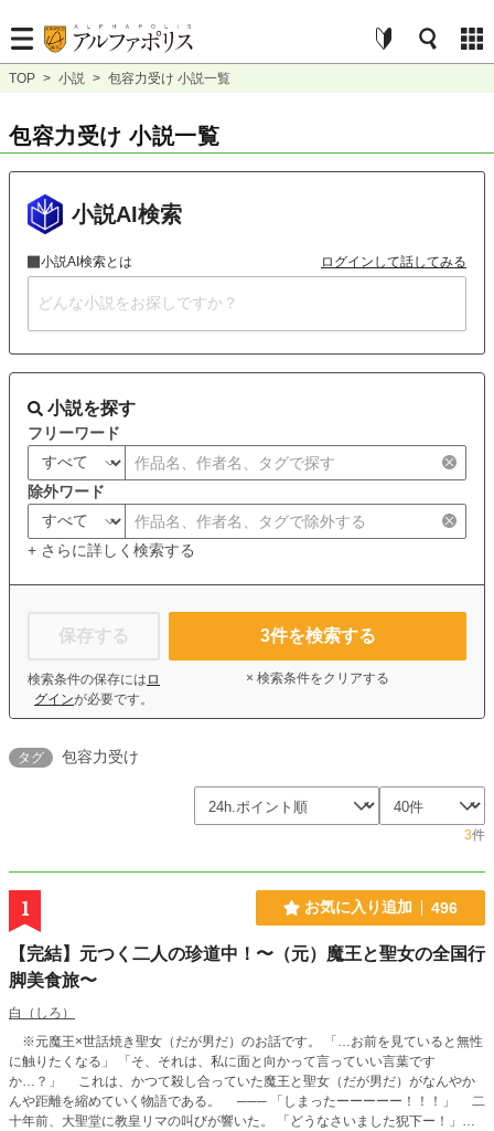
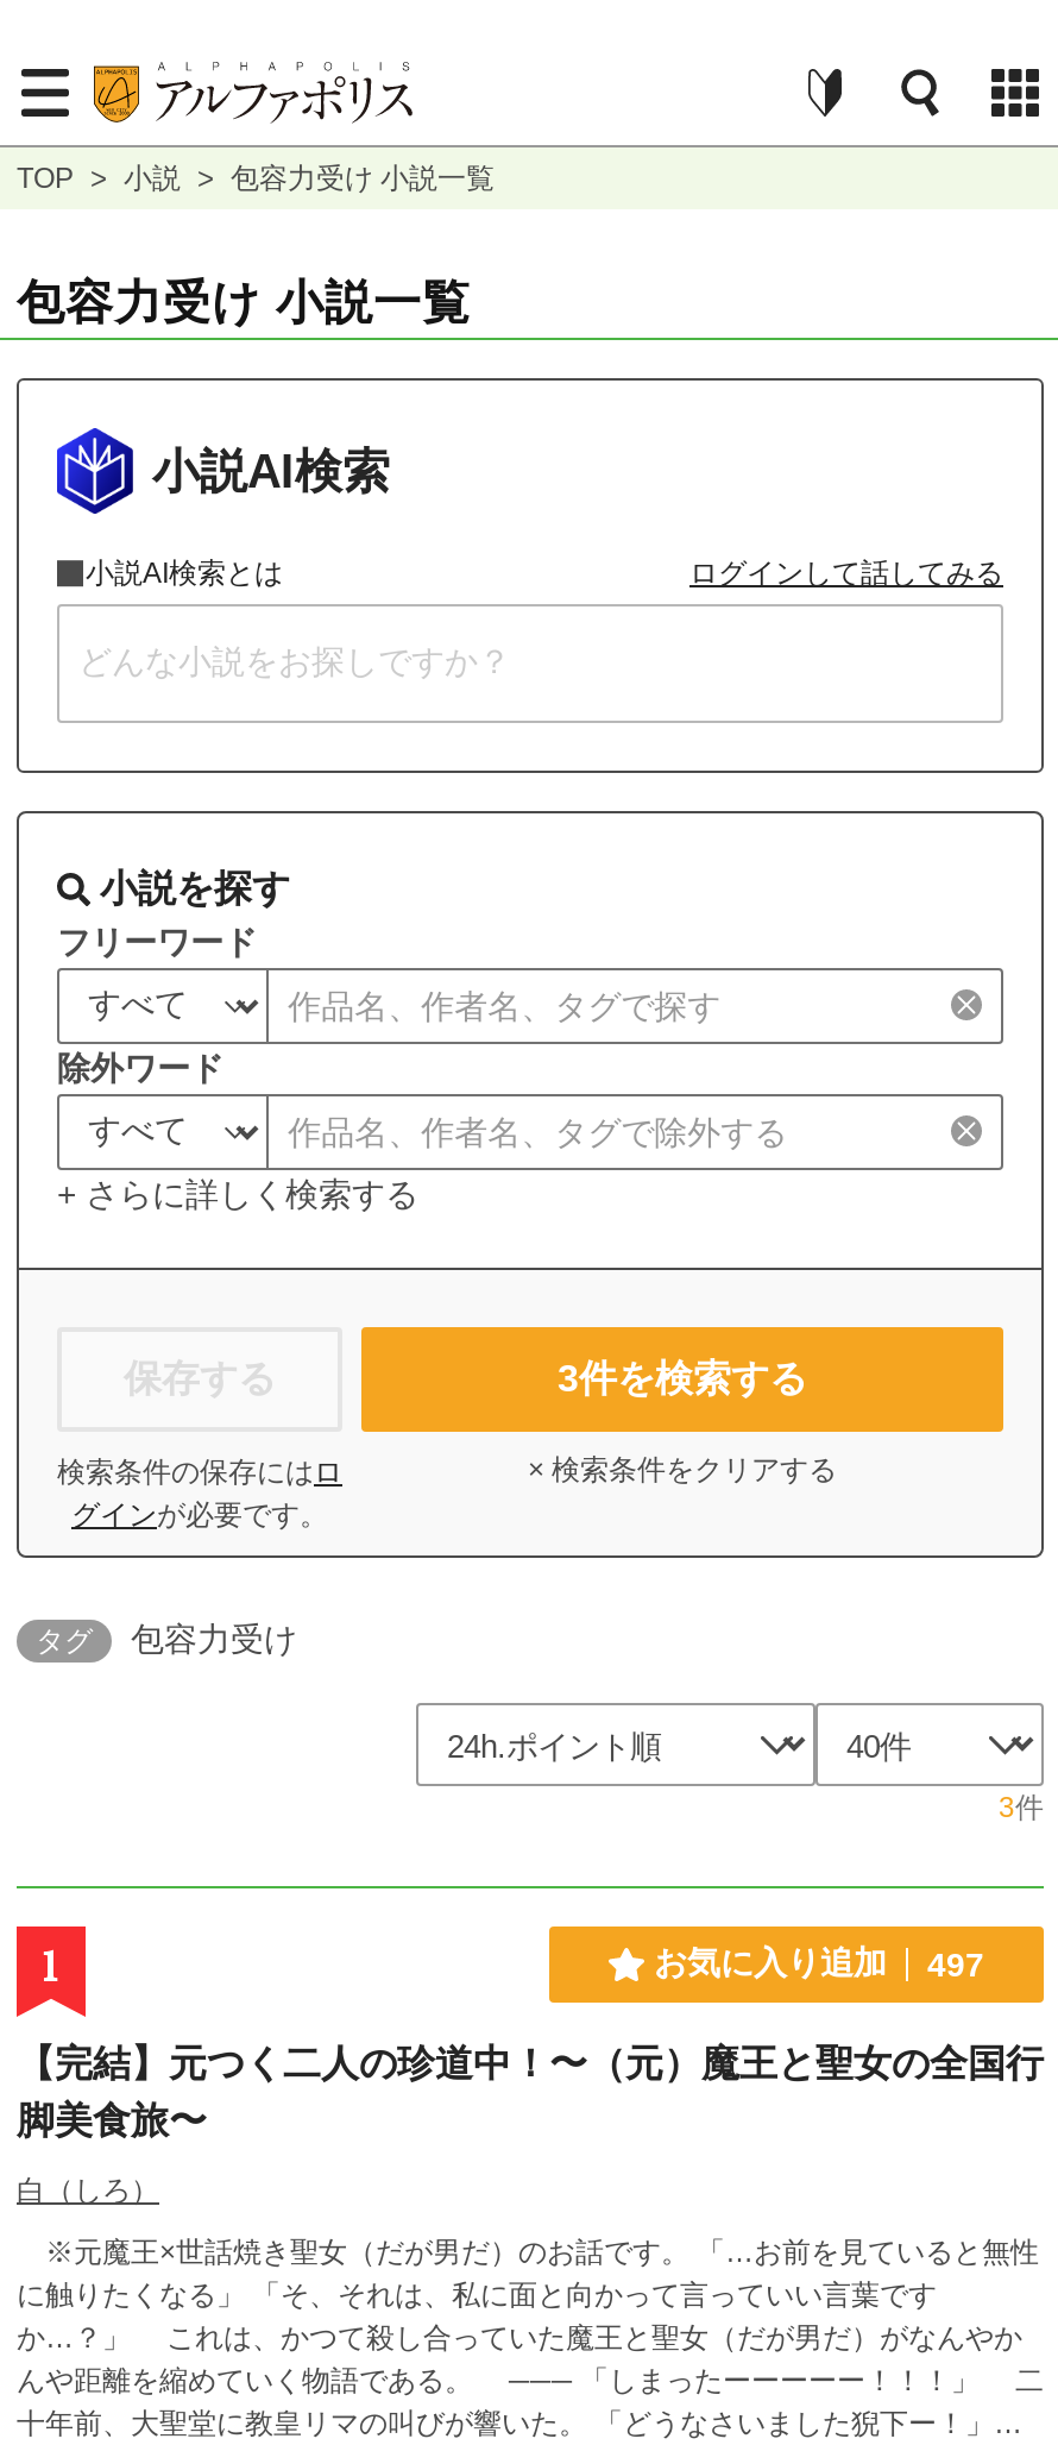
- お気に入り追加 496
+ お気に入り追加 497
